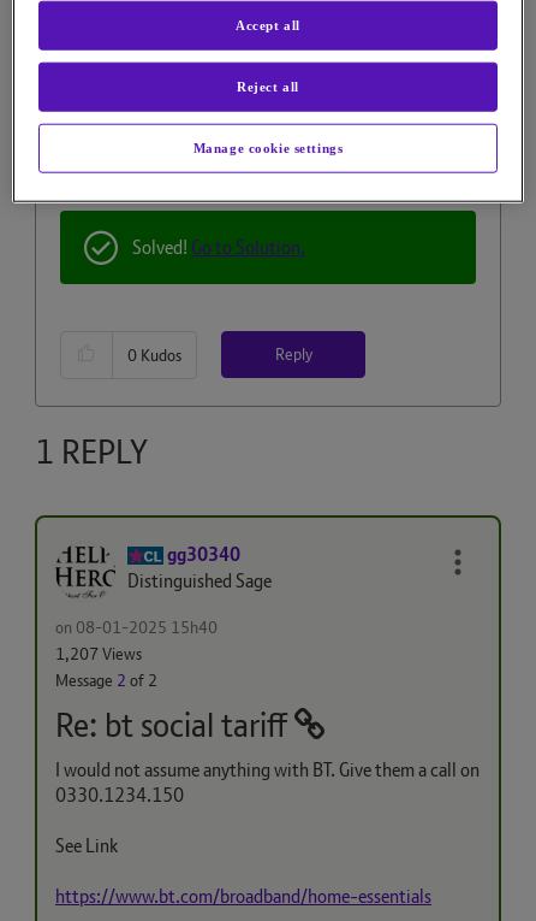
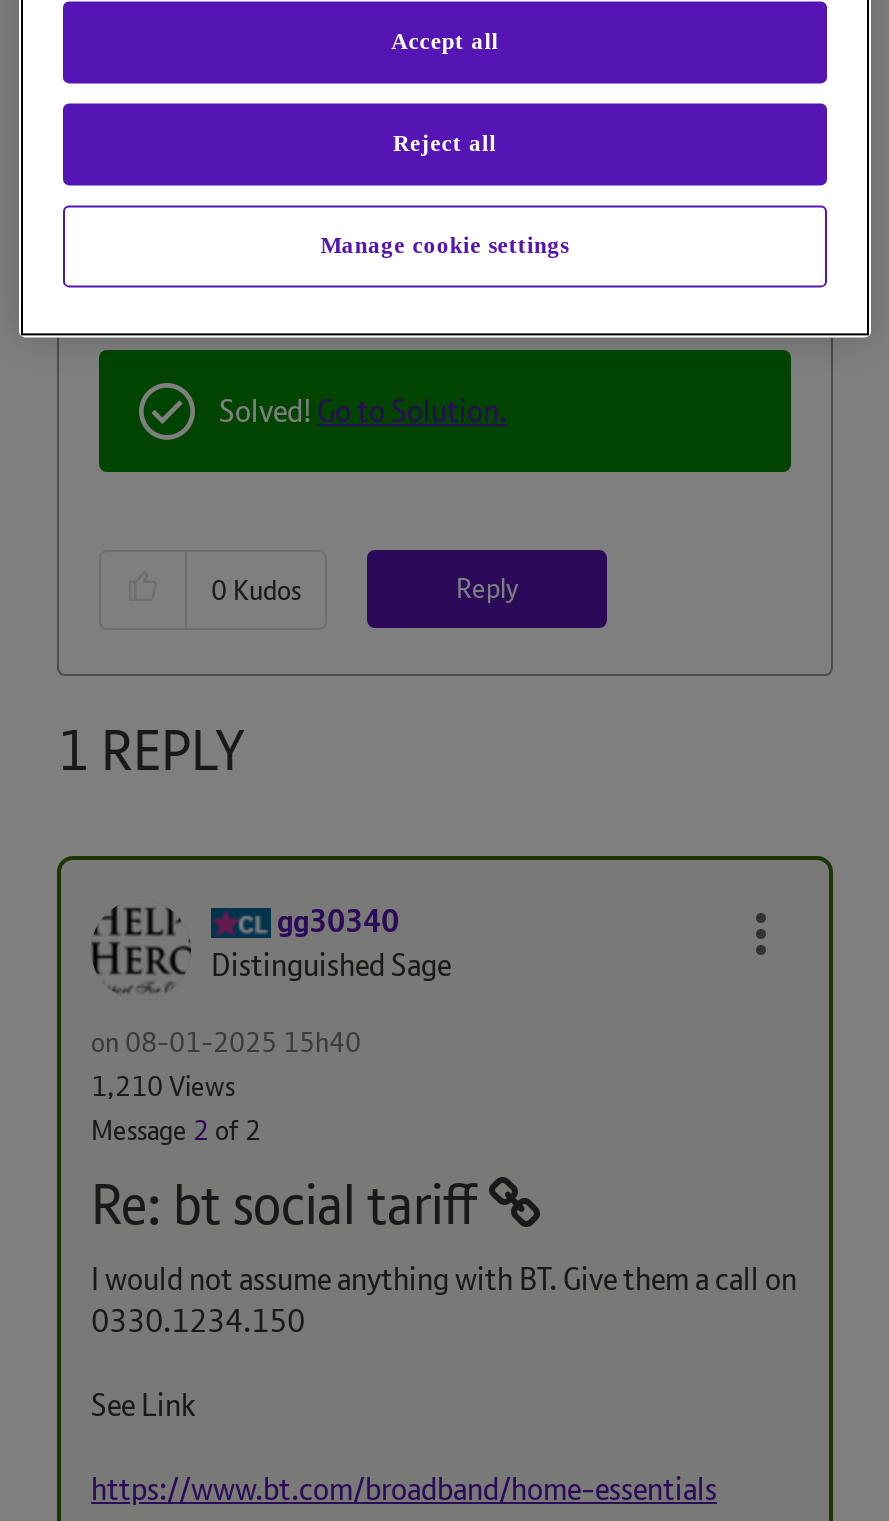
- 1,207 Views
+ 1,210 Views
